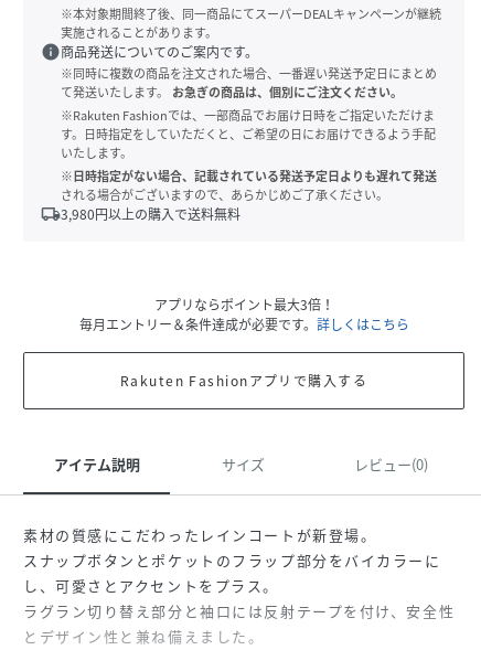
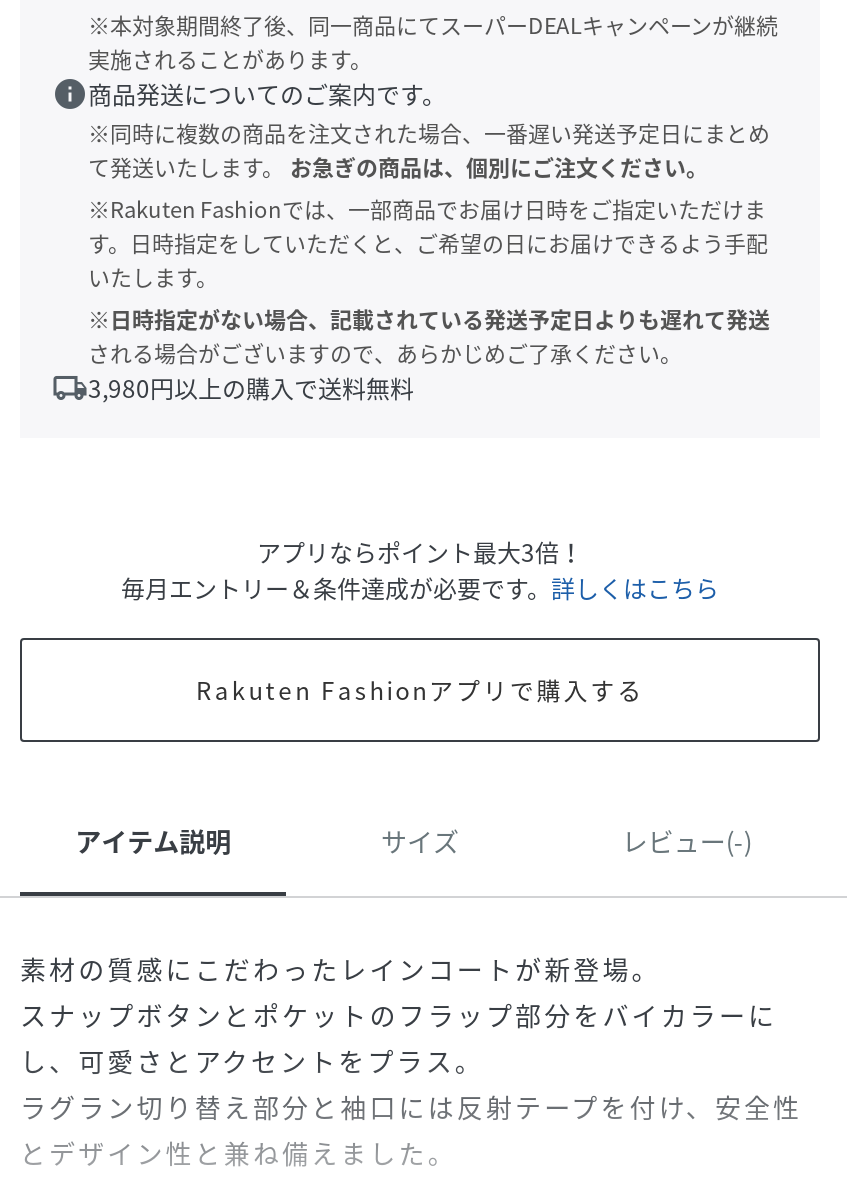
- レビュー(0)
+ レビュー(-)
